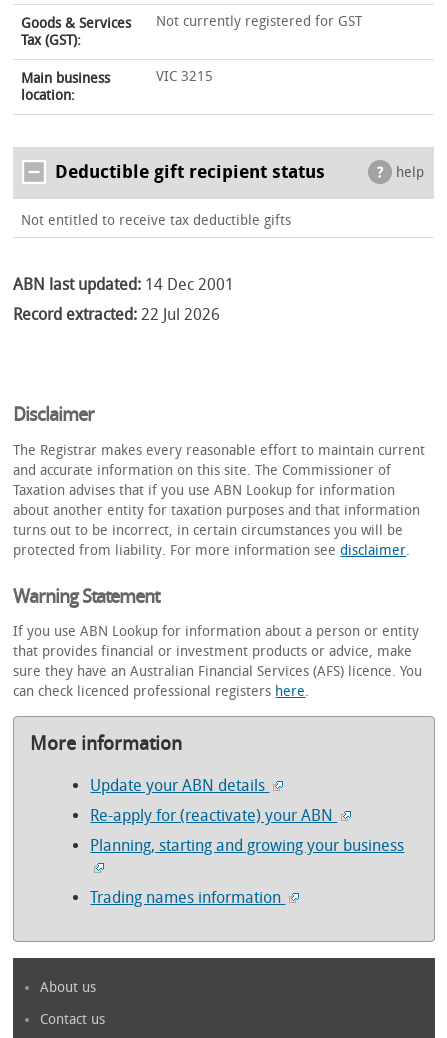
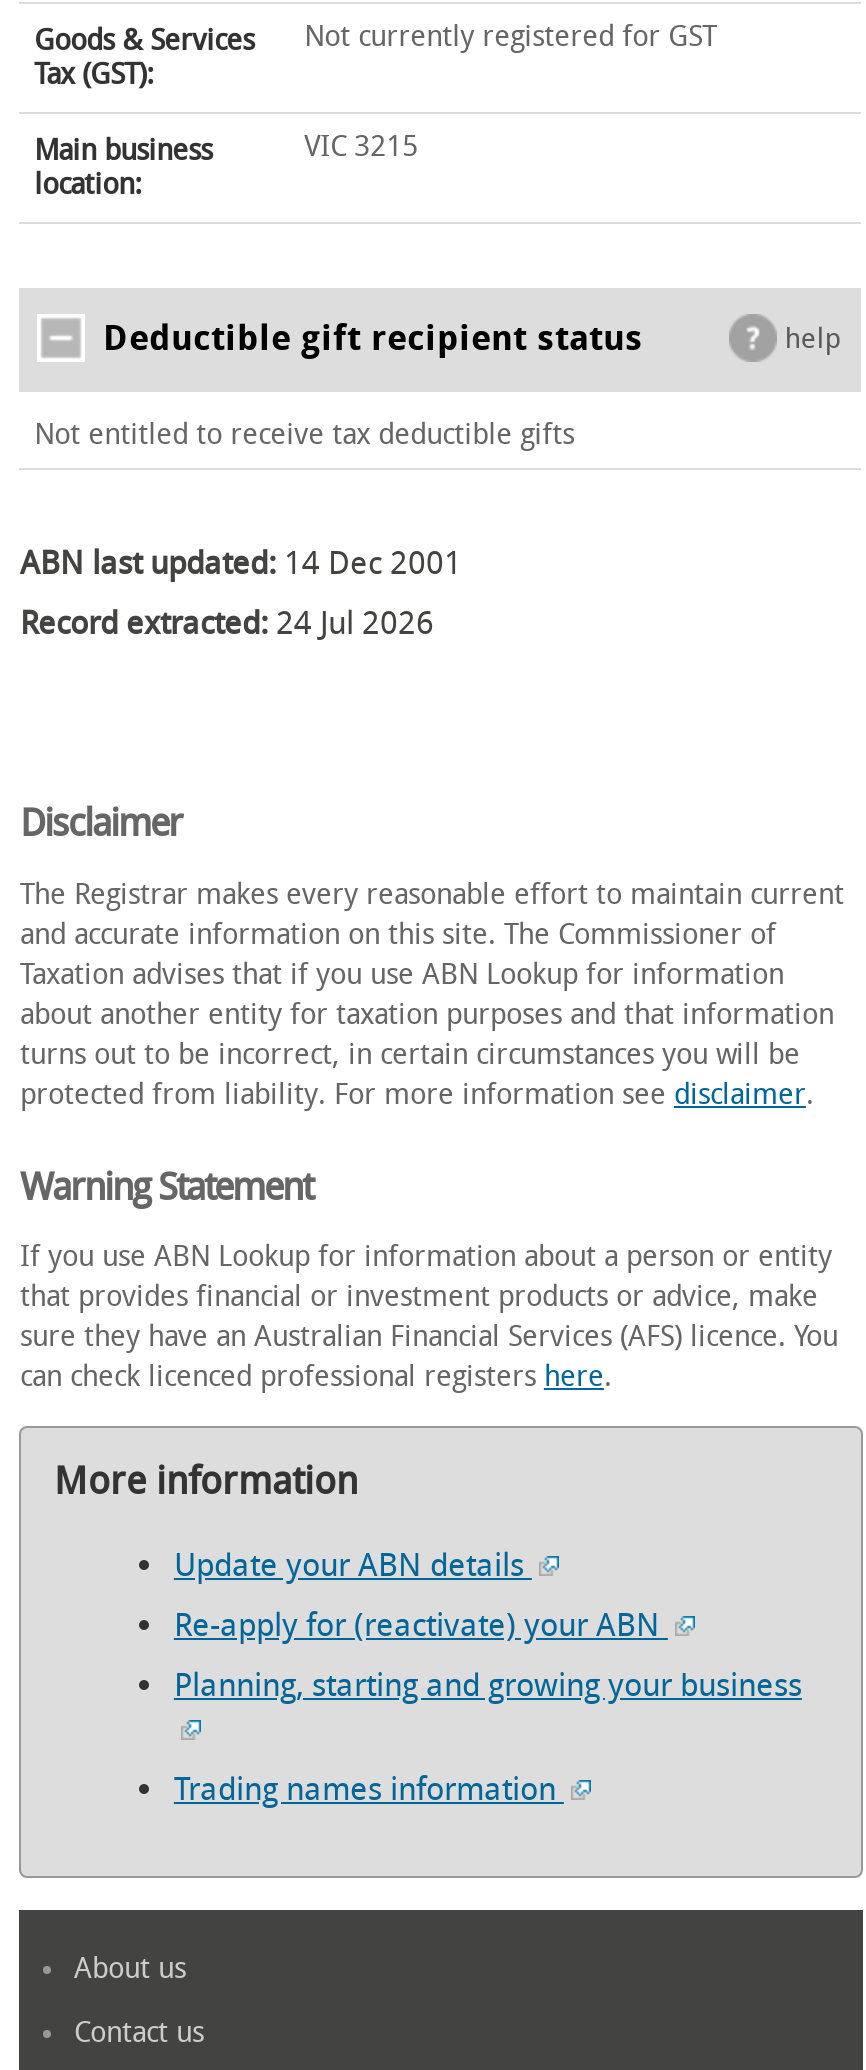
- Record extracted: 22 Jul 2026
+ Record extracted: 24 Jul 2026
